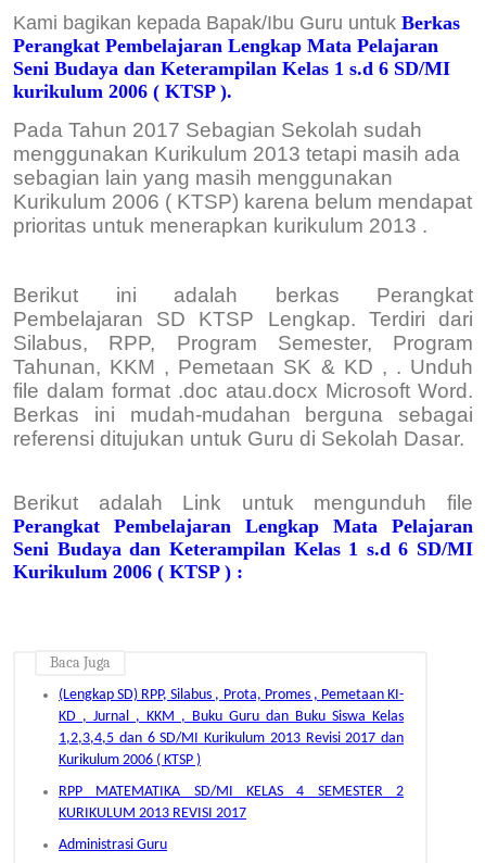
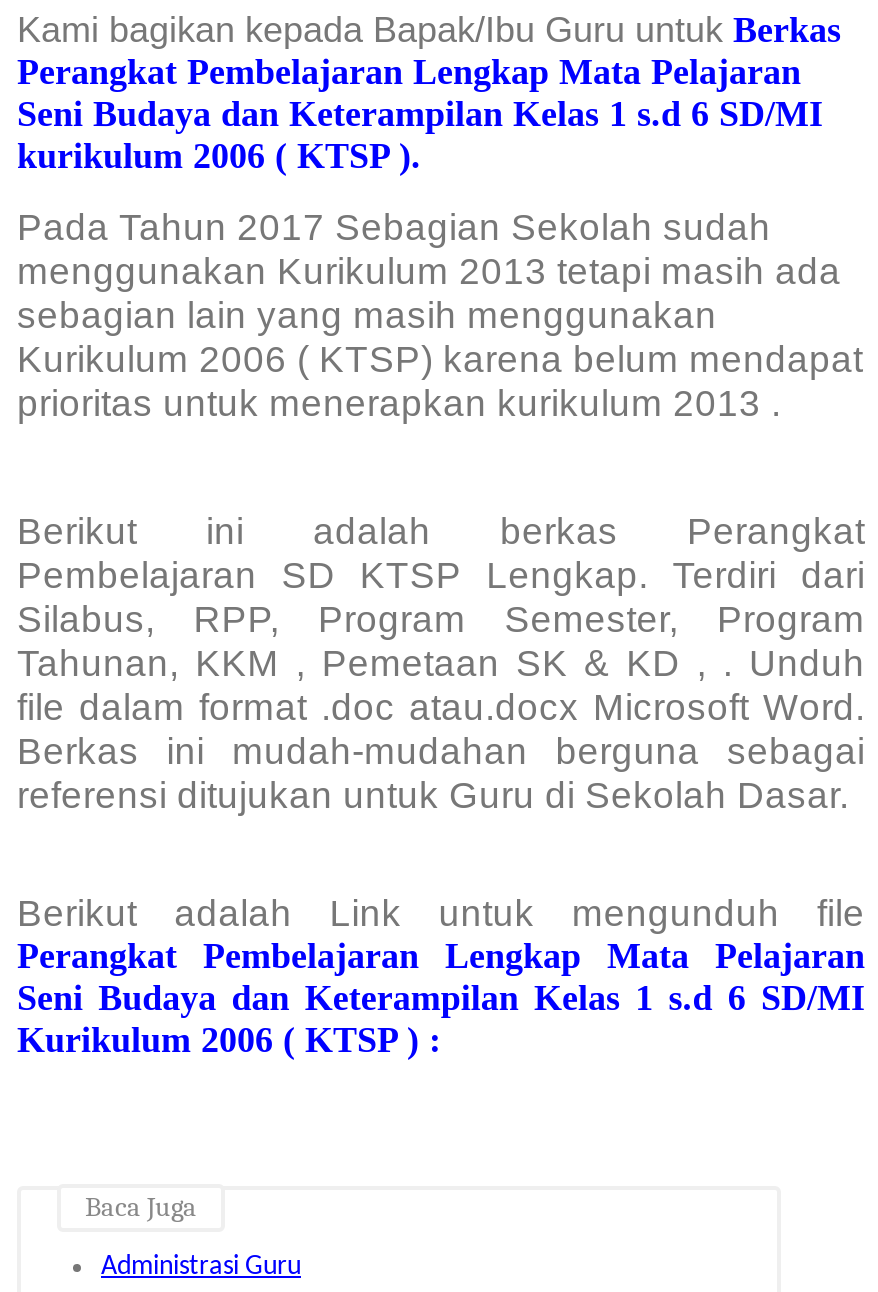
- (Lengkap SD) RPP, Silabus , Prota, Promes , Pemetaan KI-
- KD , Jurnal , KKM , Buku Guru dan Buku Siswa Kelas
- 1,2,3,4,5 dan 6 SD/MI Kurikulum 2013 Revisi 2017 dan
- Kurikulum 2006 ( KTSP )
- RPP MATEMATIKA SD/MI KELAS 4 SEMESTER 2
- KURIKULUM 2013 REVISI 2017
